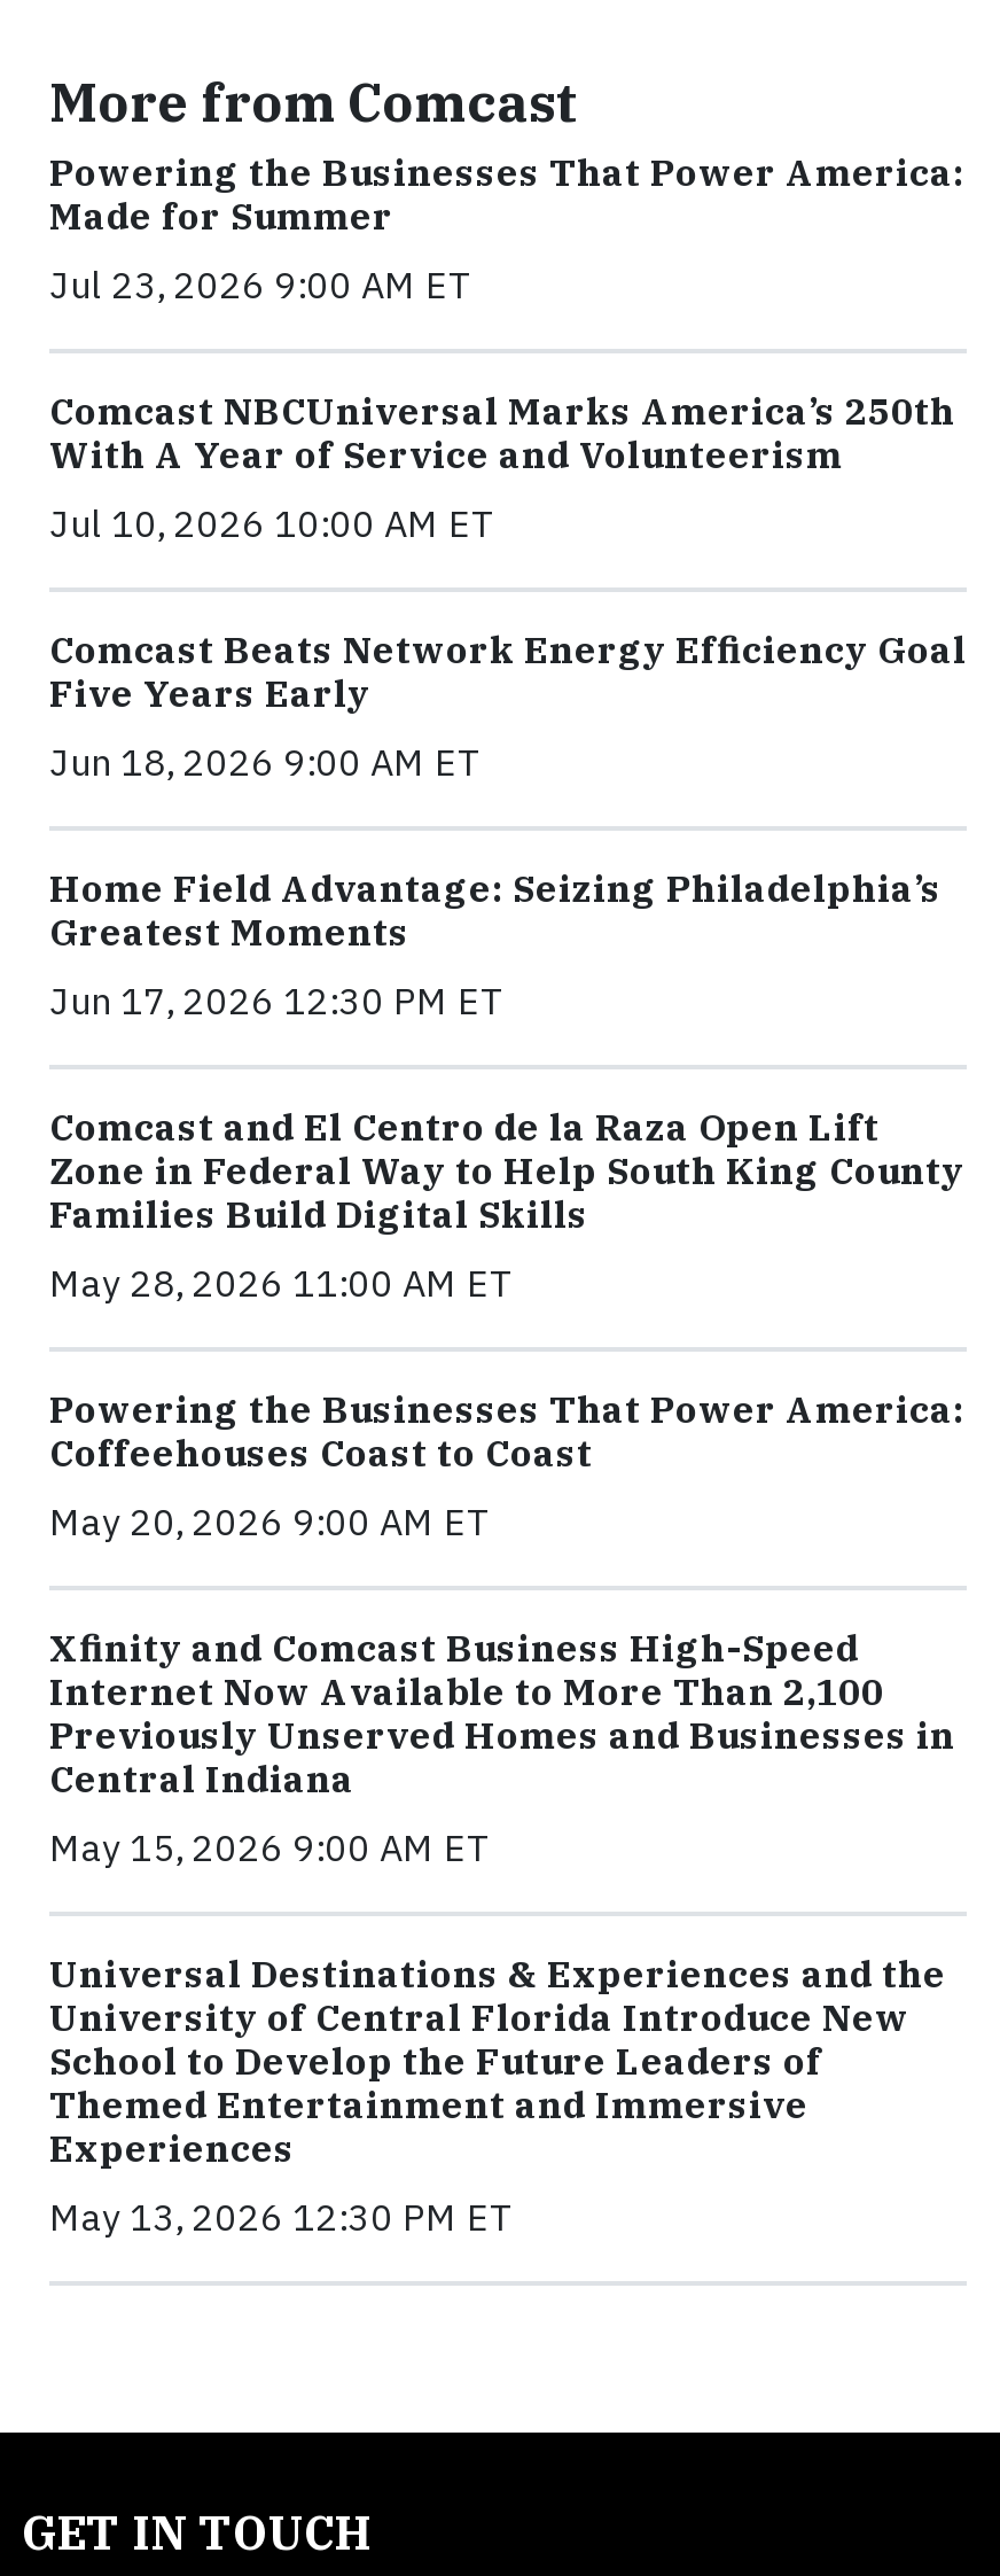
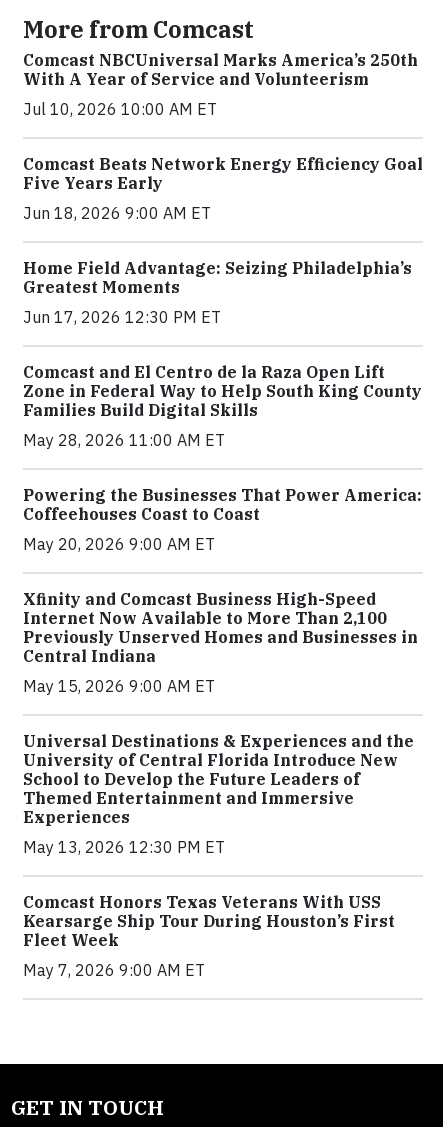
- Powering the Businesses That Power America:
- Made for Summer
- Jul 23, 2026 9:00 AM ET

moved up: Comcast NBCUniversal Marks America’s 250th | With A Year of Service and Volunteerism | Jul 10, 2026 10:00 AM ET | ... | Experiences | May 13, 2026 12:30 PM ET

+ Comcast Honors Texas Veterans With USS
+ Kearsarge Ship Tour During Houston’s First
+ Fleet Week
+ May 7, 2026 9:00 AM ET
